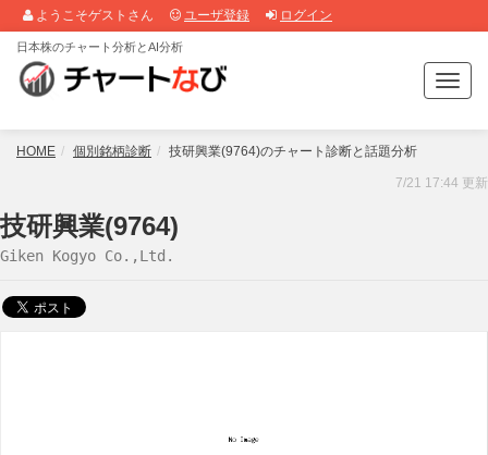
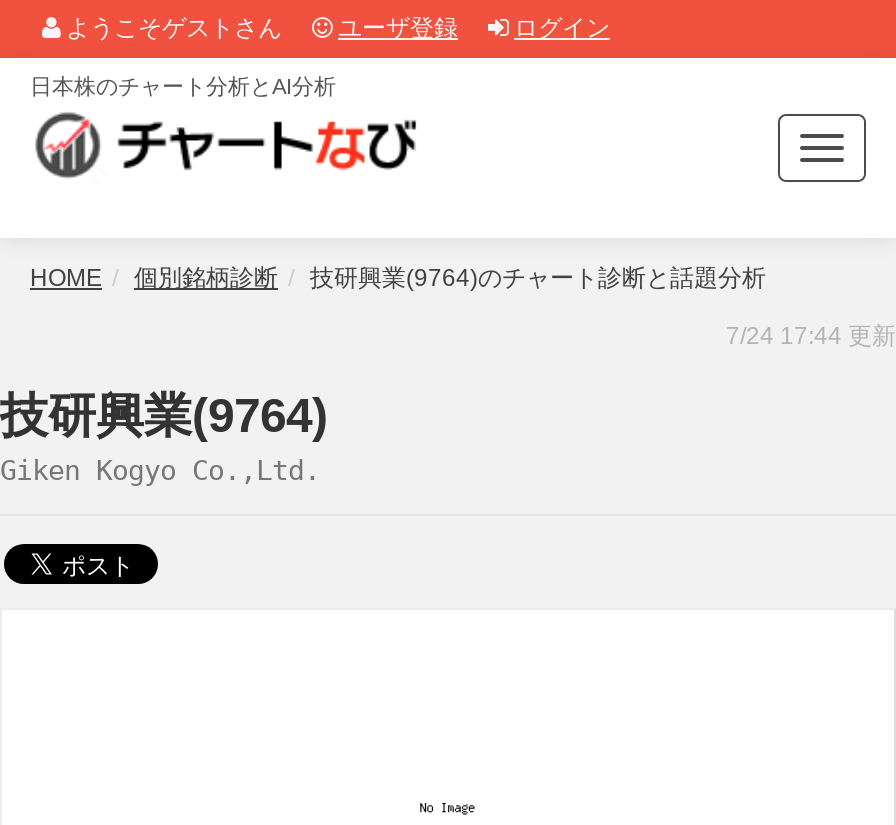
- 7/21 17:44 更新
+ 7/24 17:44 更新
